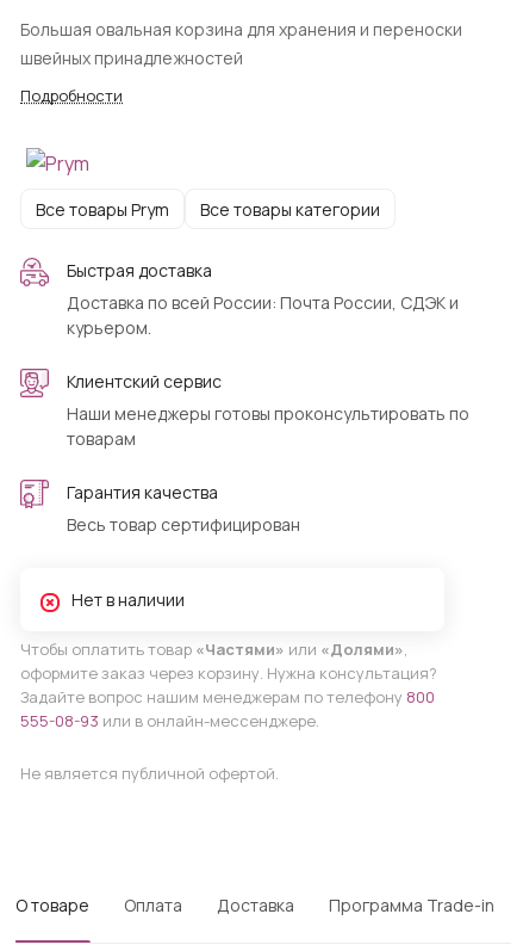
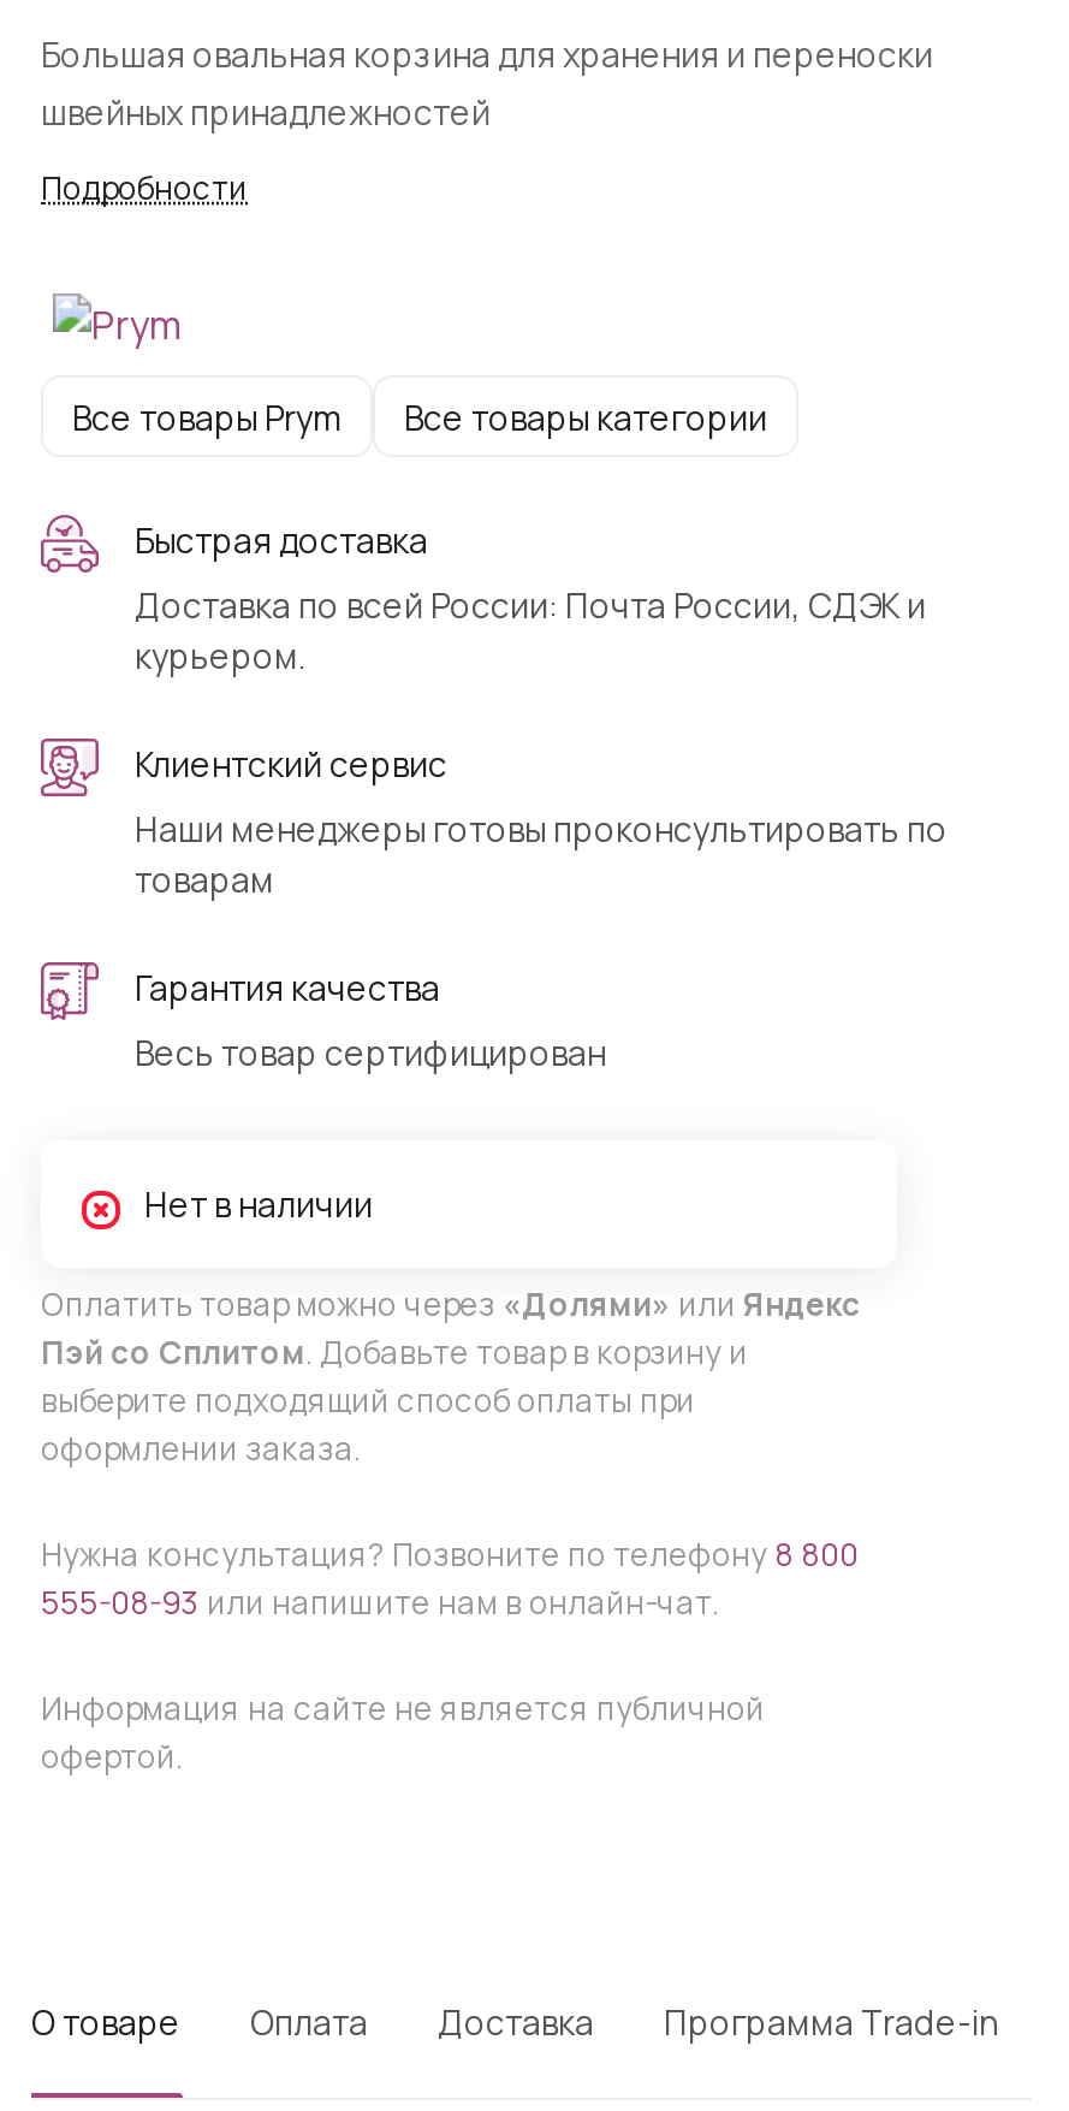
- Чтобы оплатить товар «Частями» или «Долями»,
- оформите заказ через корзину. Нужна консультация?
- Задайте вопрос нашим менеджерам по телефону 800
- 555-08-93 или в онлайн-мессенджере.
- Не является публичной офертой.
+ Оплатить товар можно через «Долями» или Яндекс
+ Пэй со Сплитом. Добавьте товар в корзину и
+ выберите подходящий способ оплаты при
+ оформлении заказа.
+ Нужна консультация? Позвоните по телефону 8 800
+ 555-08-93 или напишите нам в онлайн-чат.
+ Информация на сайте не является публичной
+ офертой.
